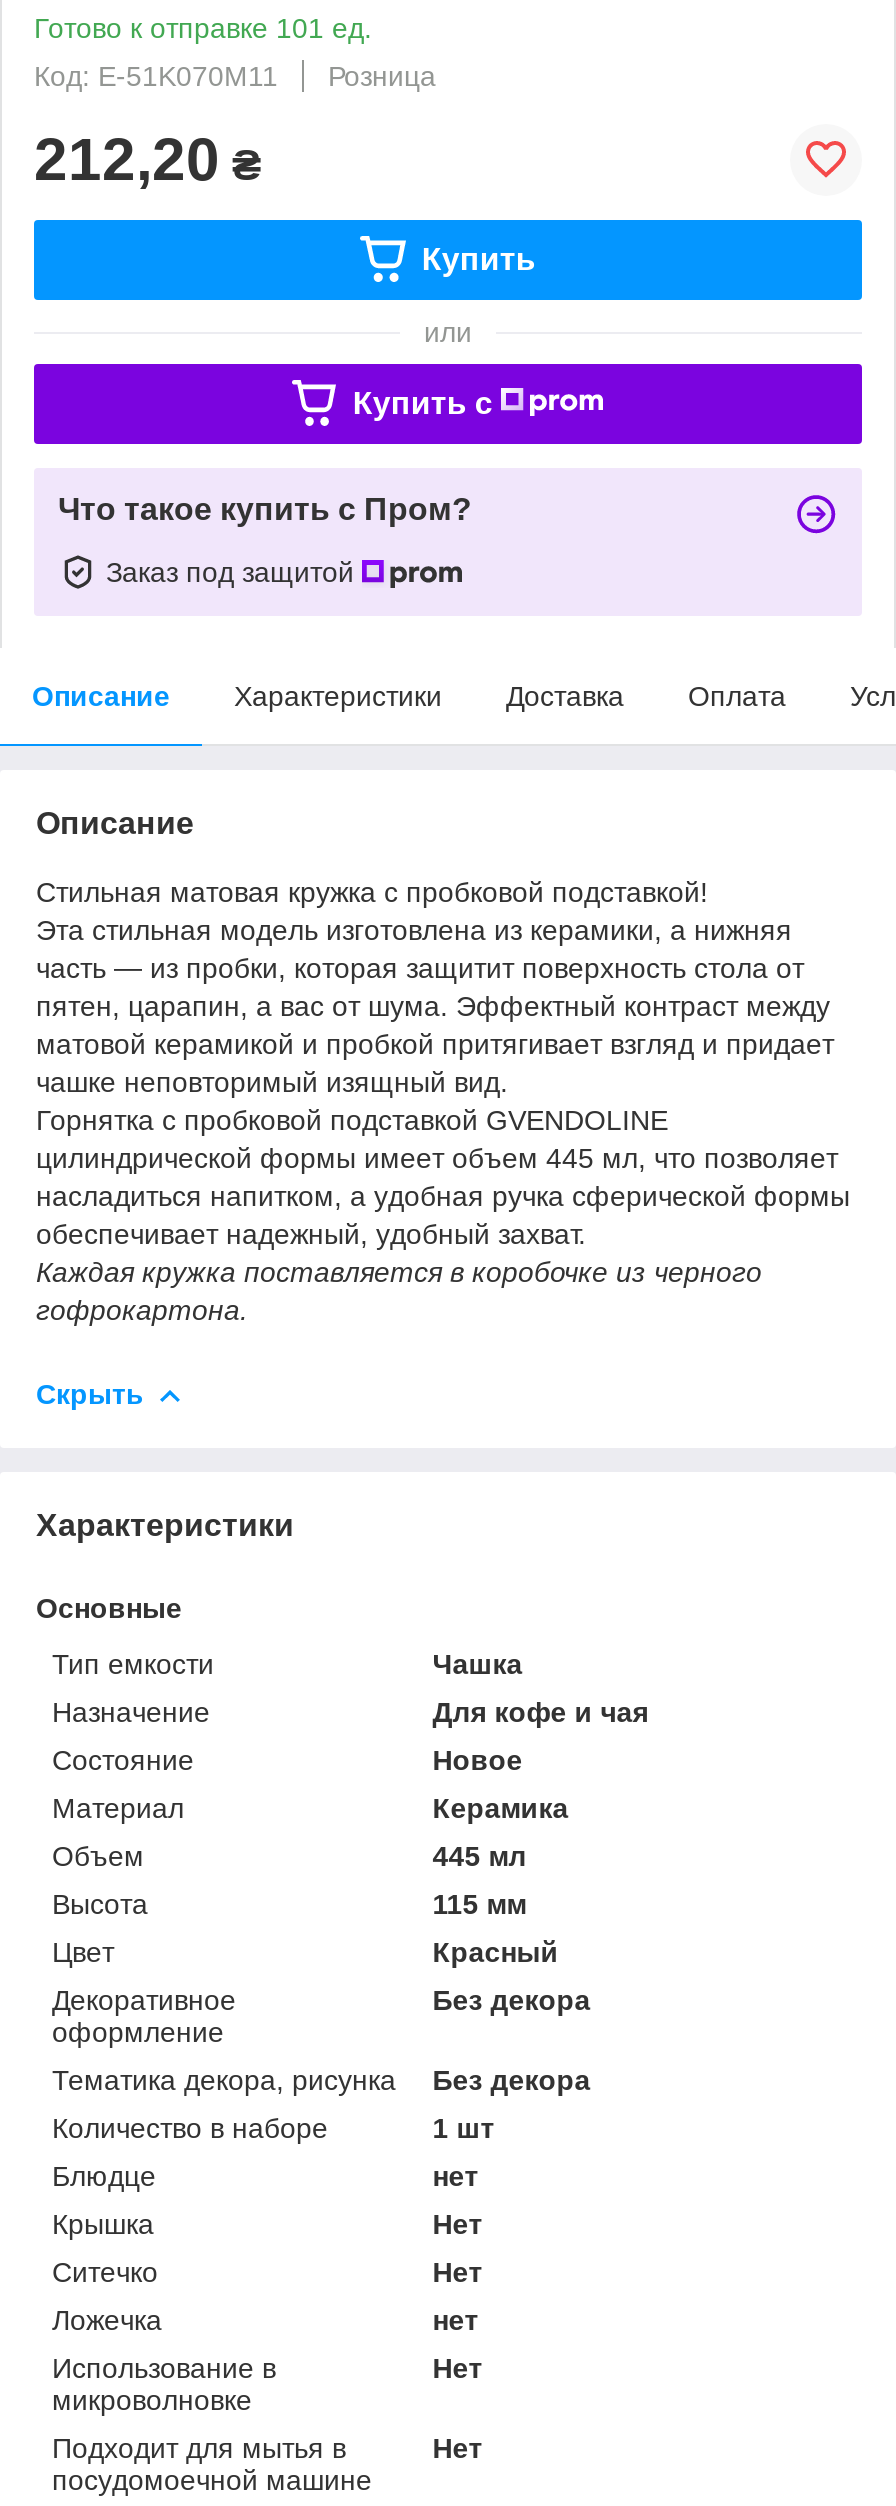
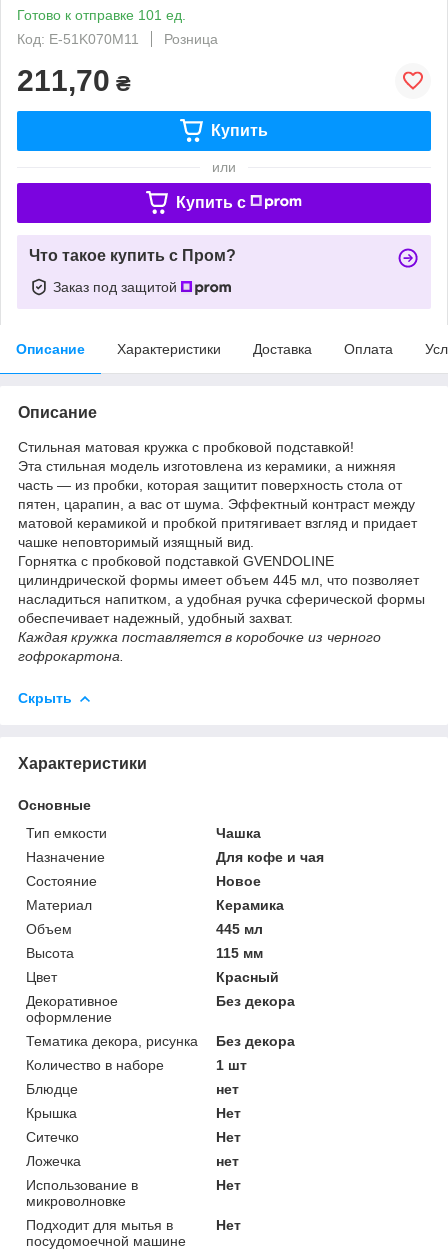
- 212,20 ₴
+ 211,70 ₴
